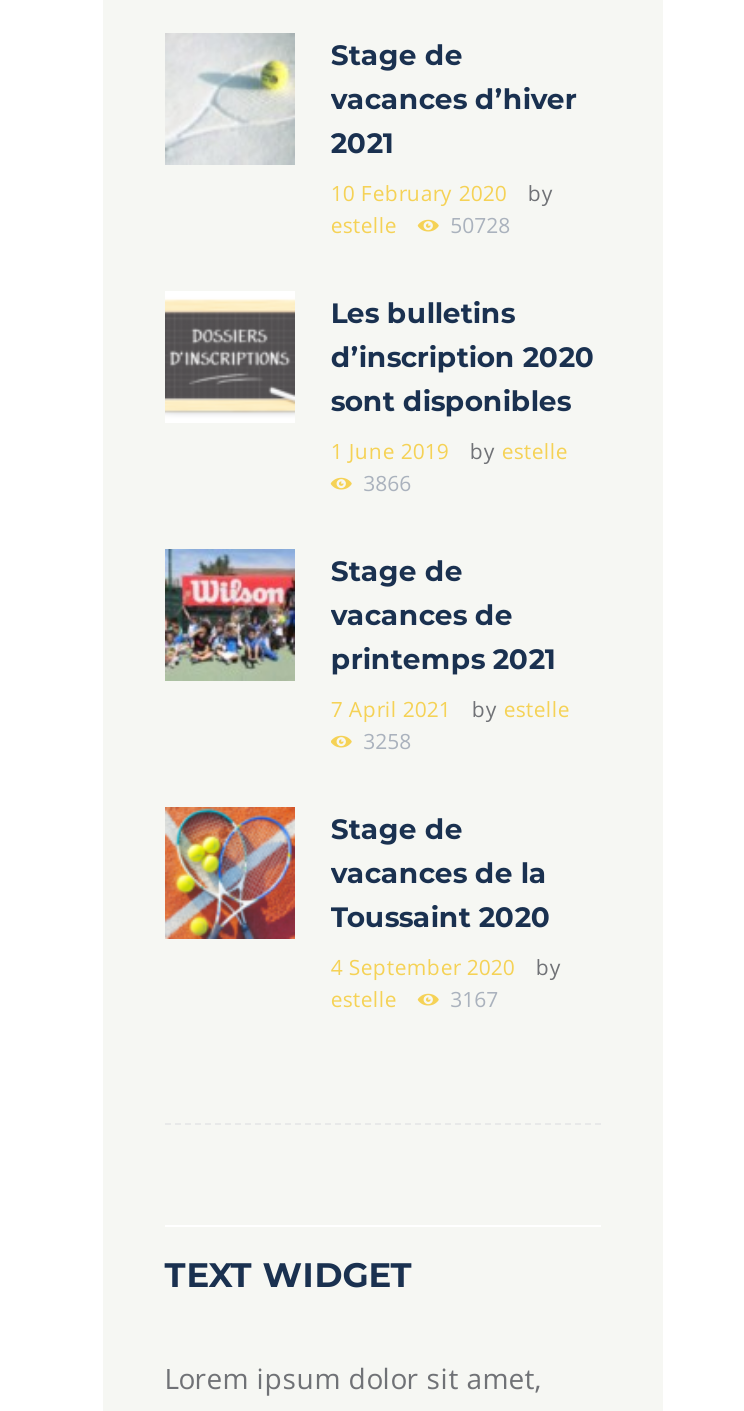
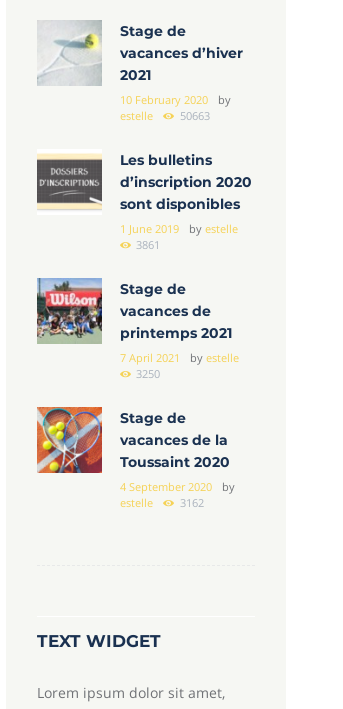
- 50728
+ 50663

- 3866
+ 3861

- 3258
+ 3250

- 3167
+ 3162
